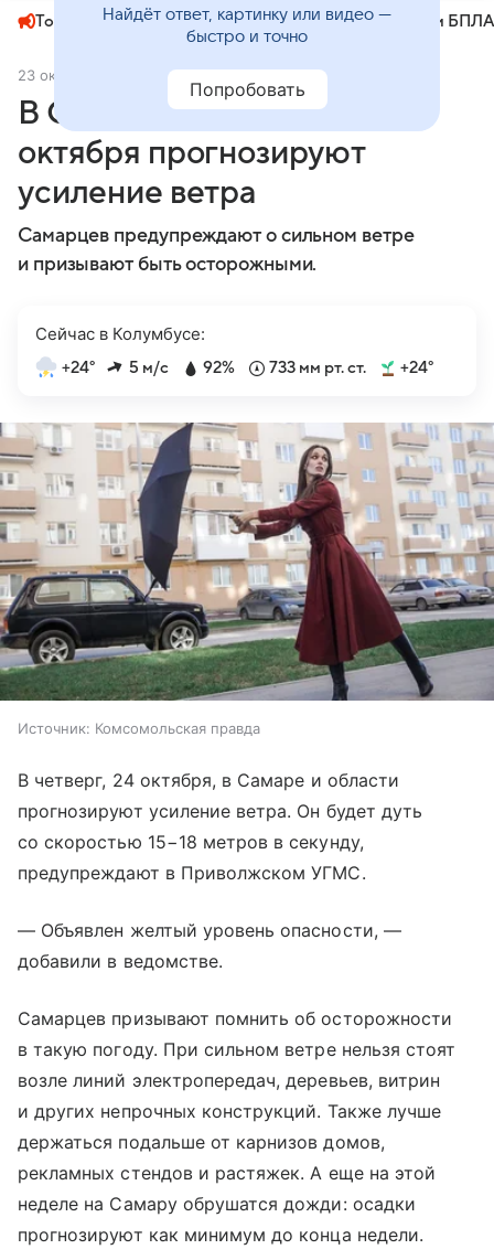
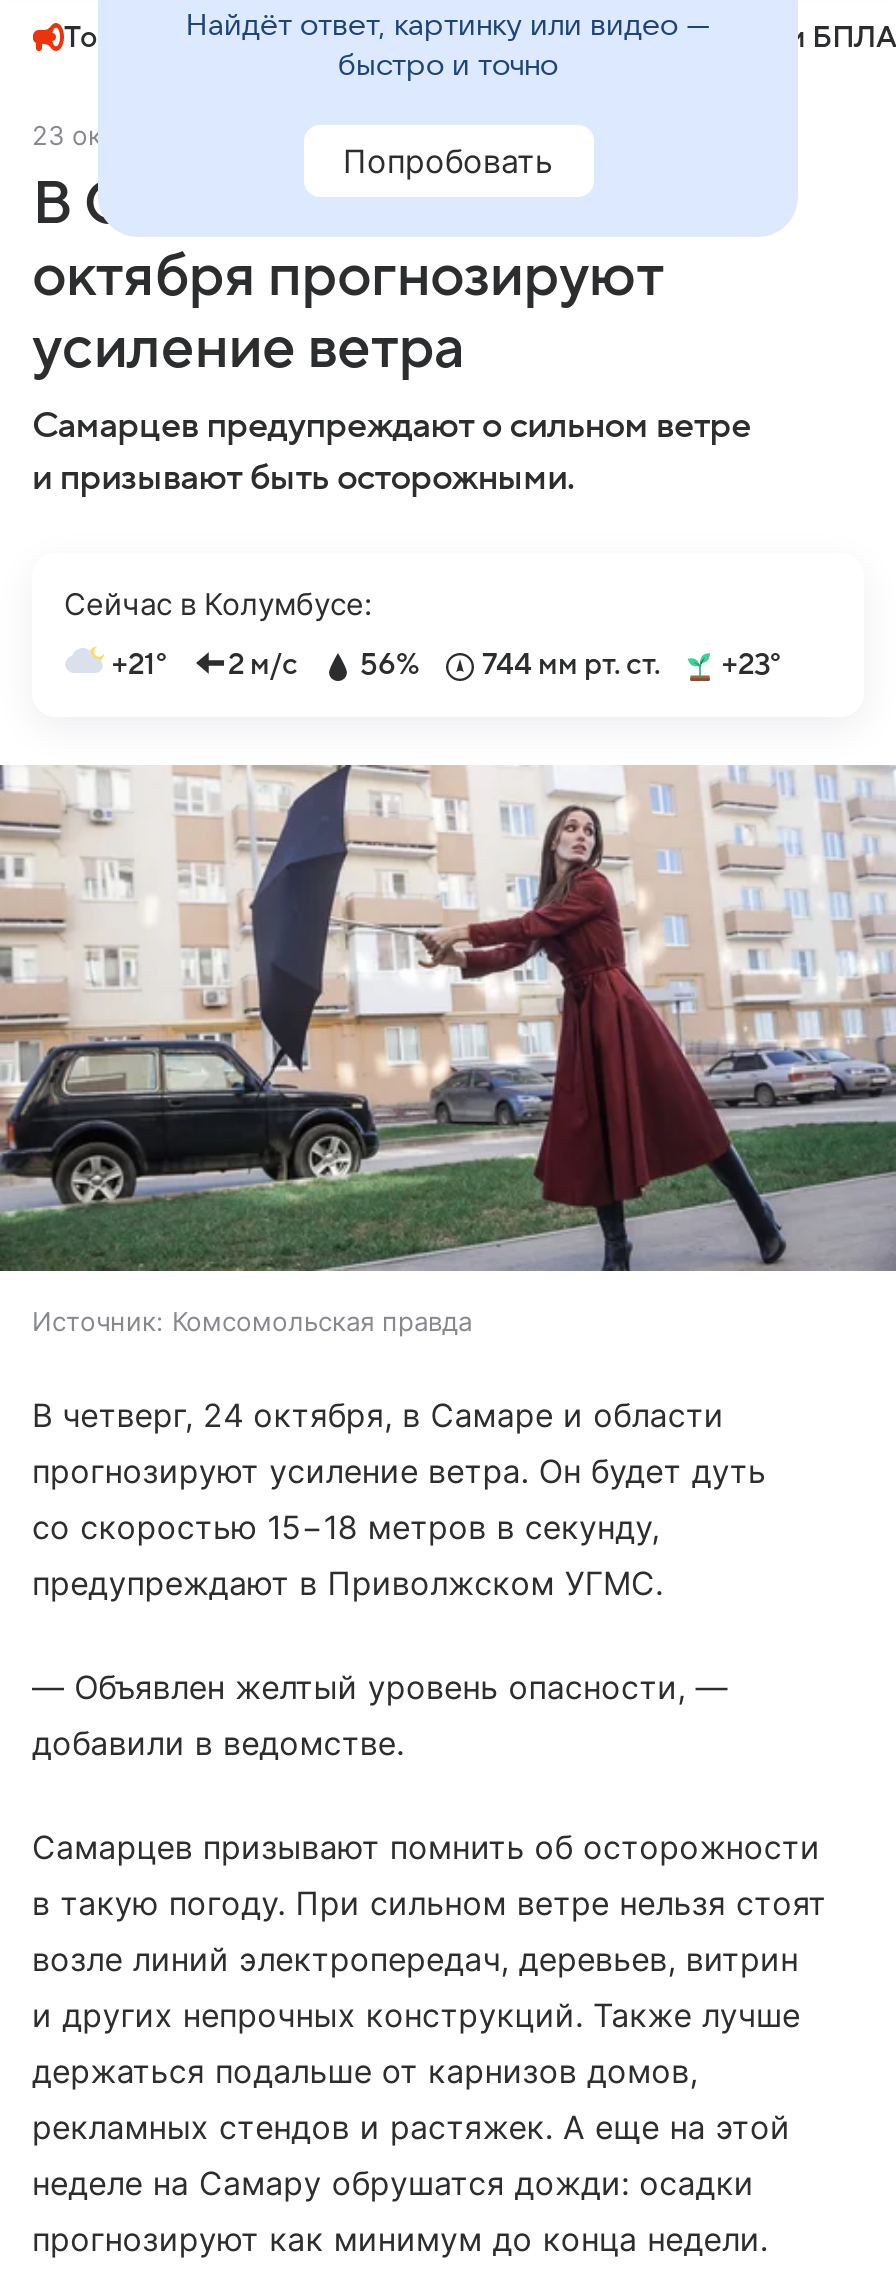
- +24°
+ +21°

- 5 м/с
+ 2 м/с

- 92%
+ 56%

- 733 мм рт. ст.
+ 744 мм рт. ст.

- +24°
+ +23°
